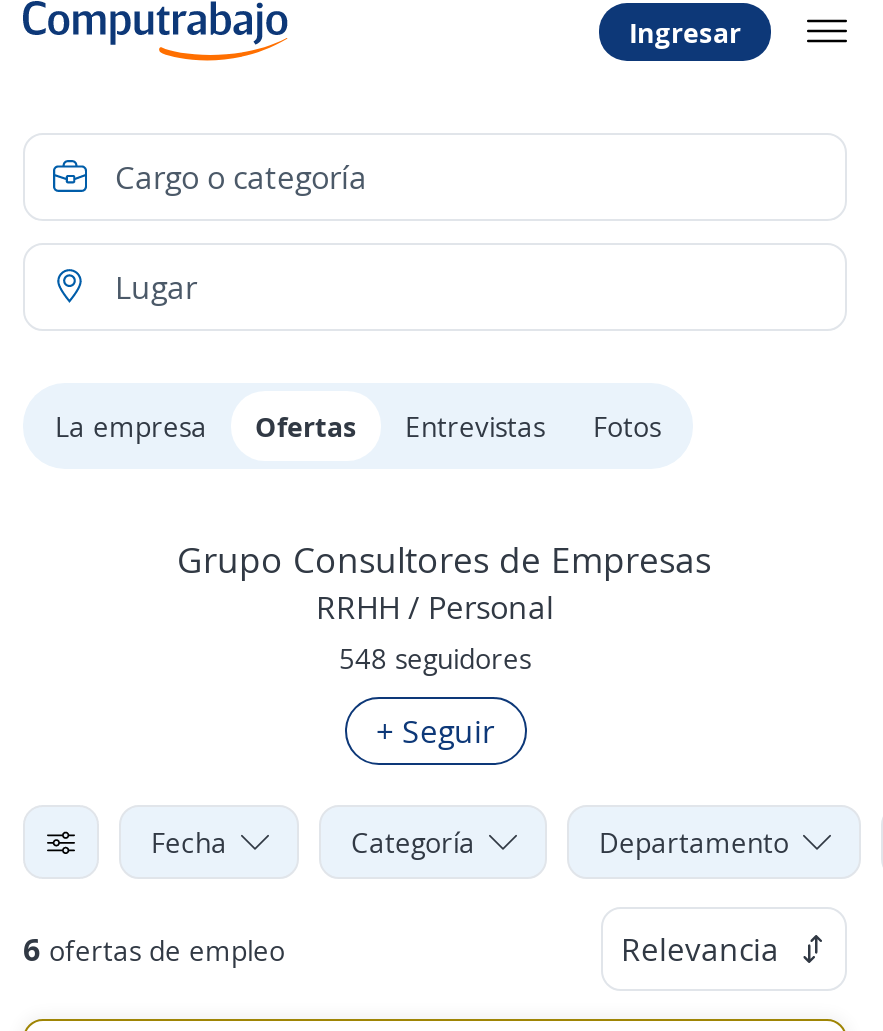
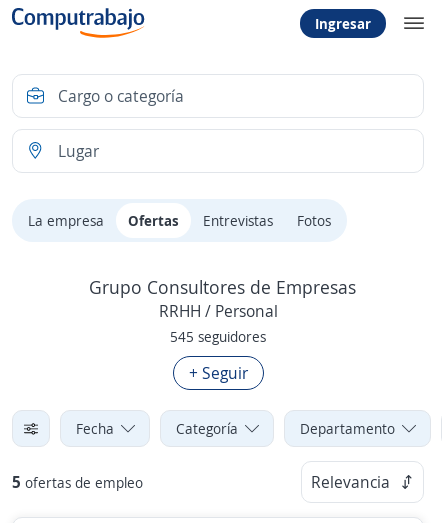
- 548 seguidores
+ 545 seguidores

- 6 ofertas de empleo
+ 5 ofertas de empleo
